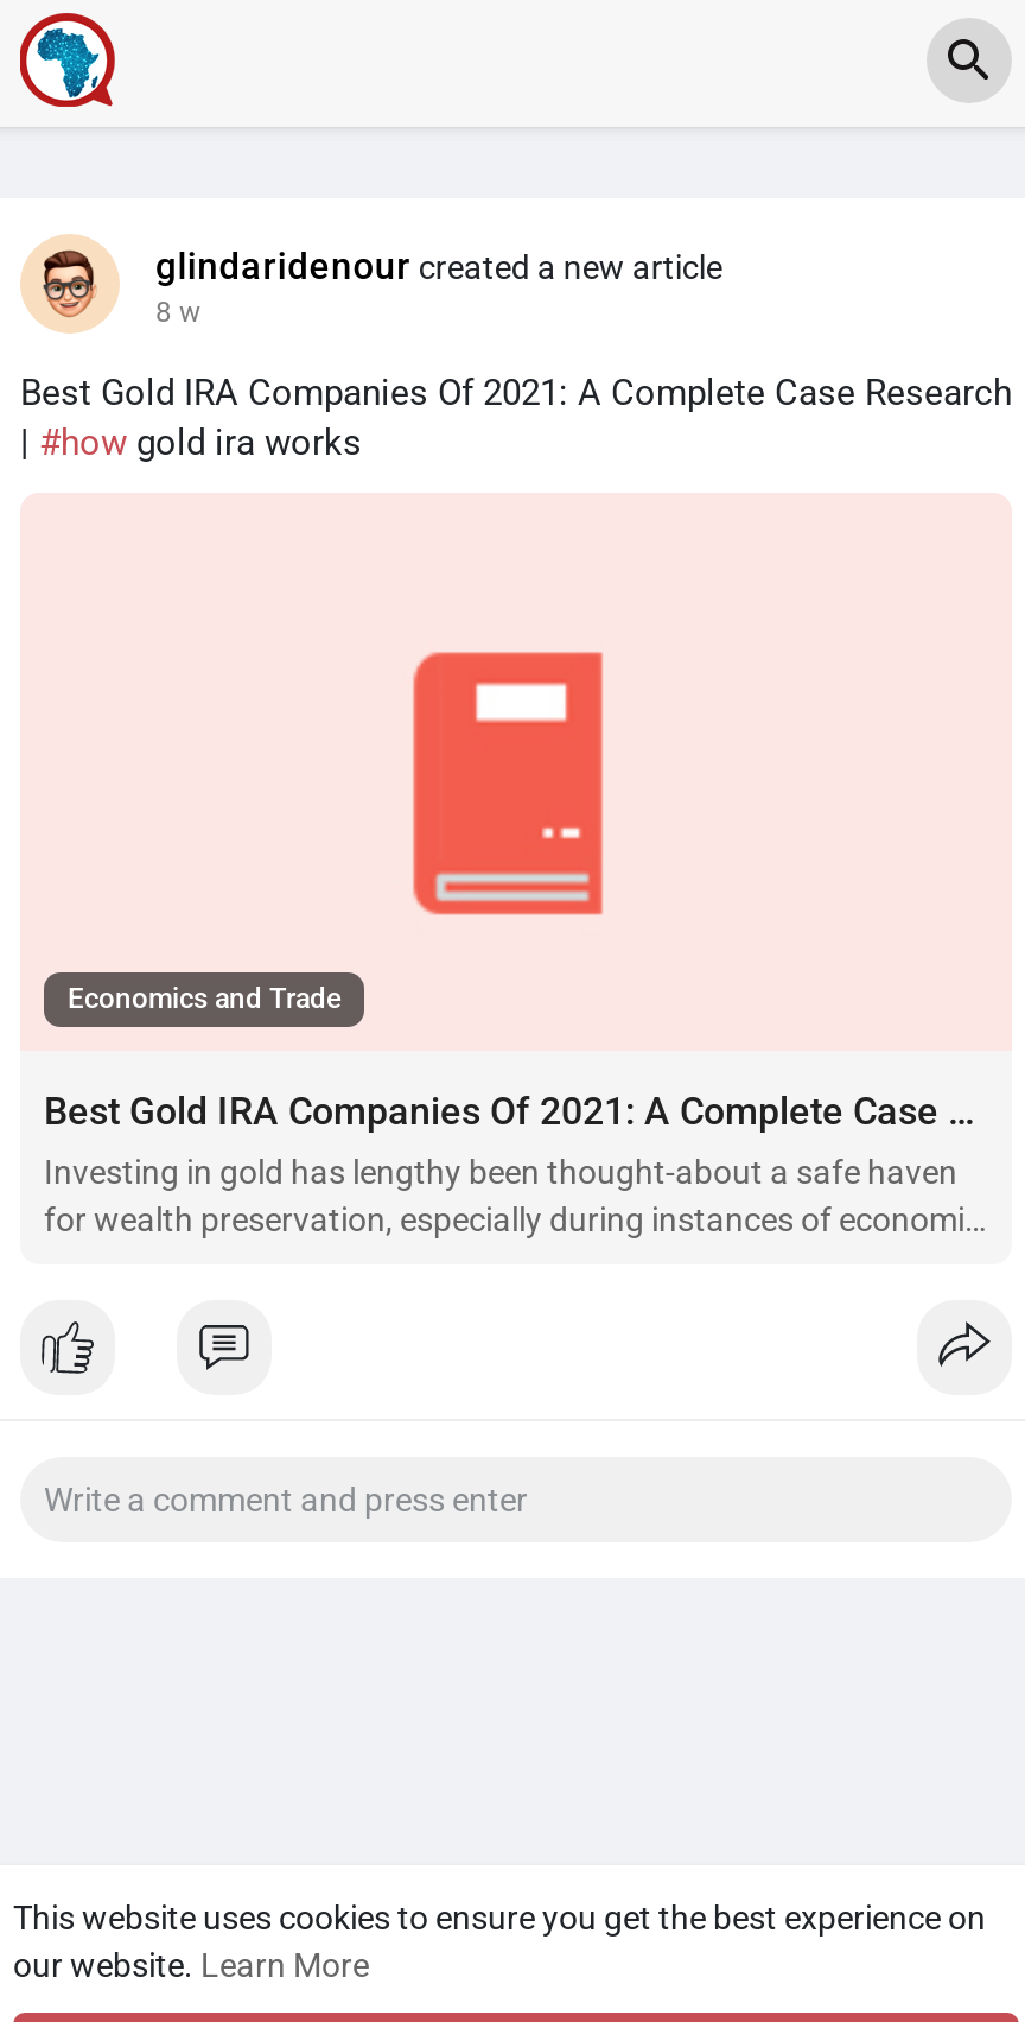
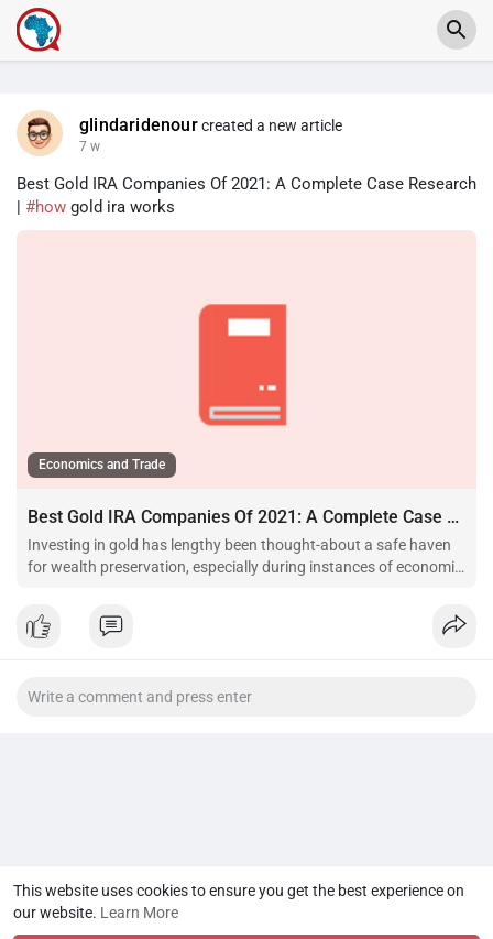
- 8 w
+ 7 w
